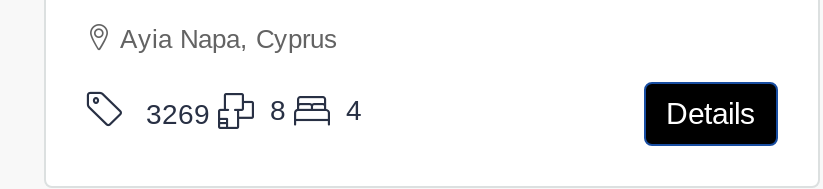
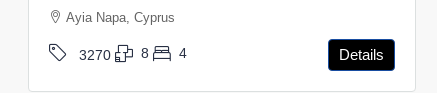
- 3269 8 4
+ 3270 8 4
